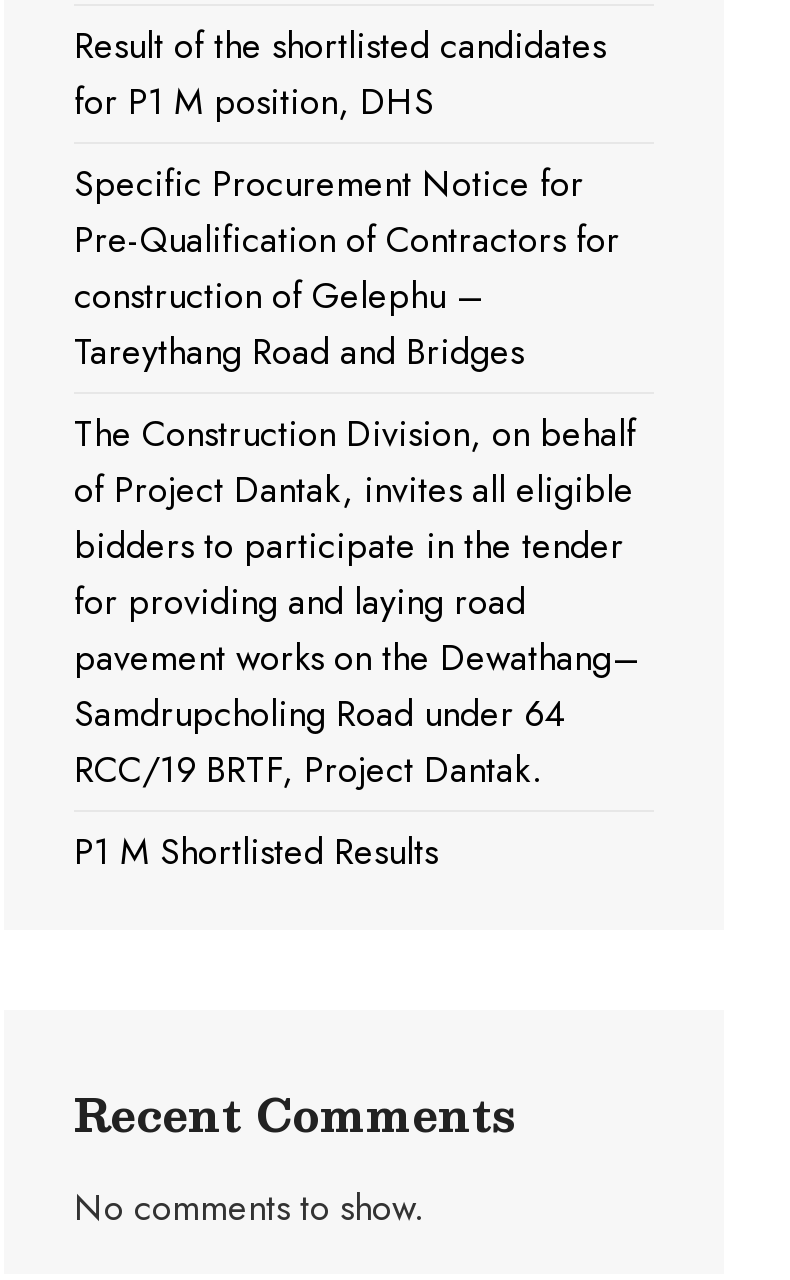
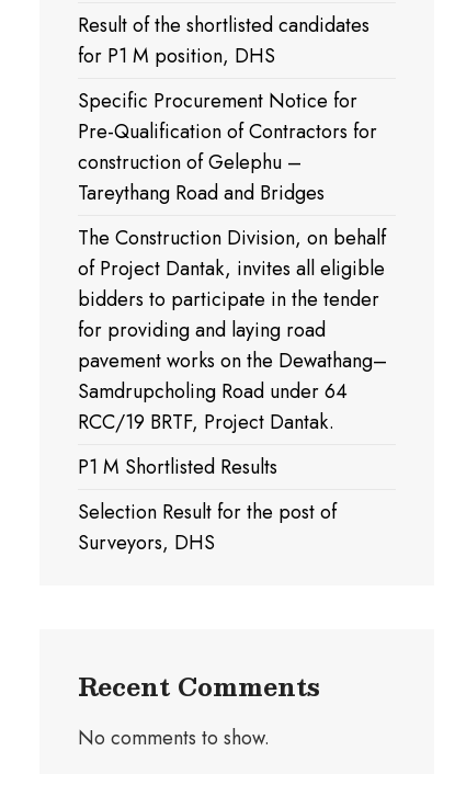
+ Selection Result for the post of
+ Surveyors, DHS
